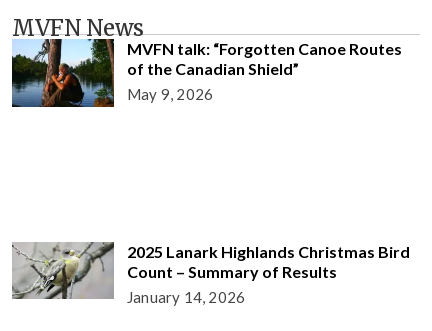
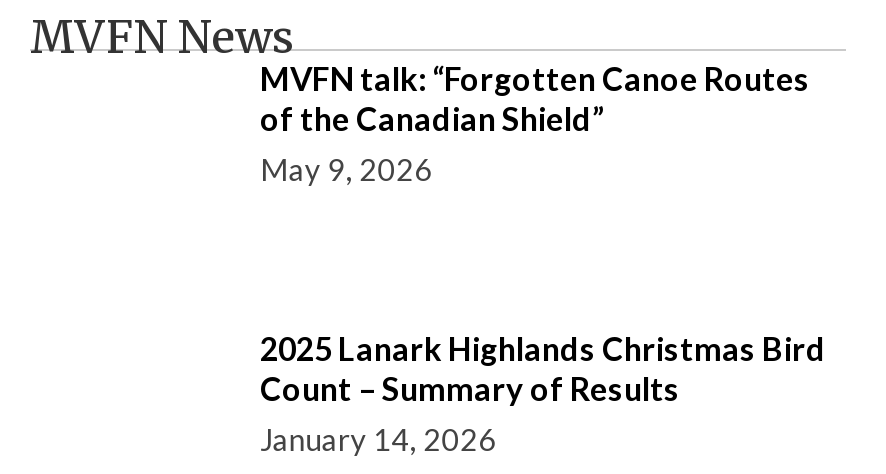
- [image]

- [image]
